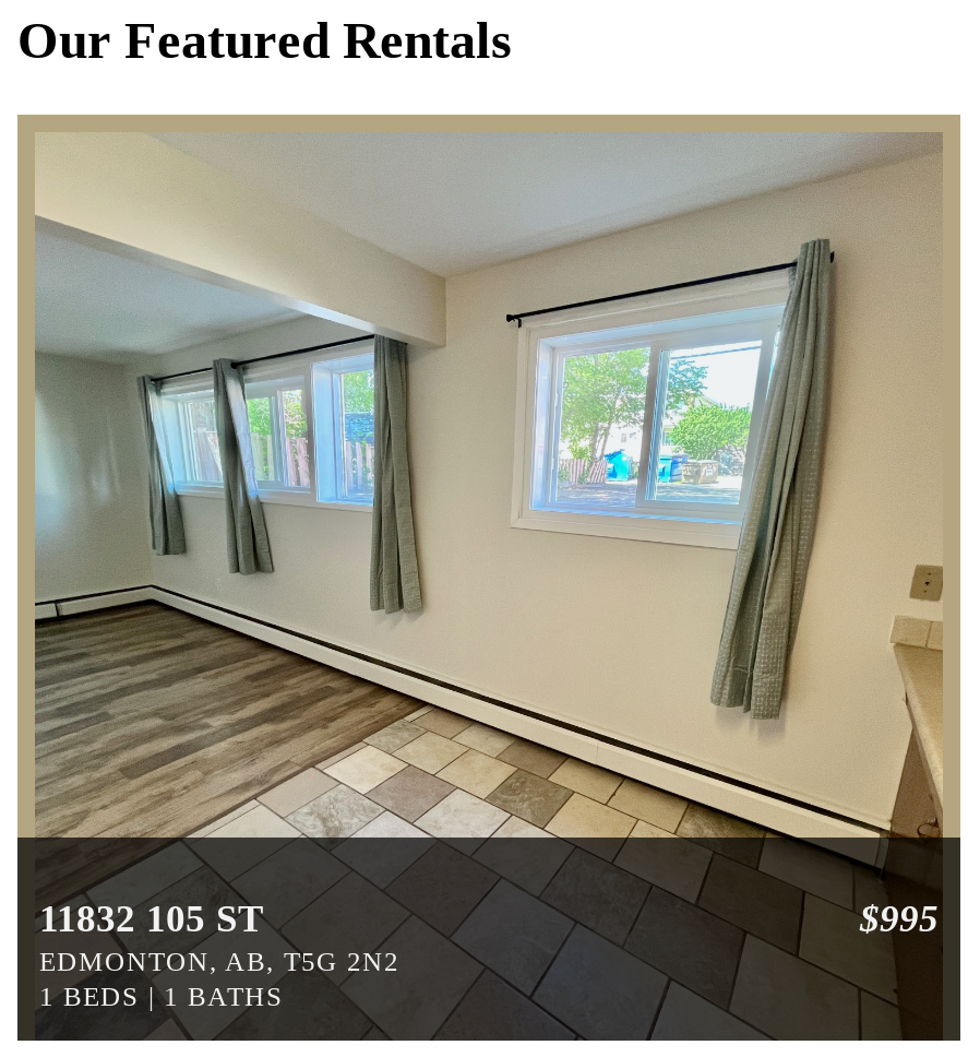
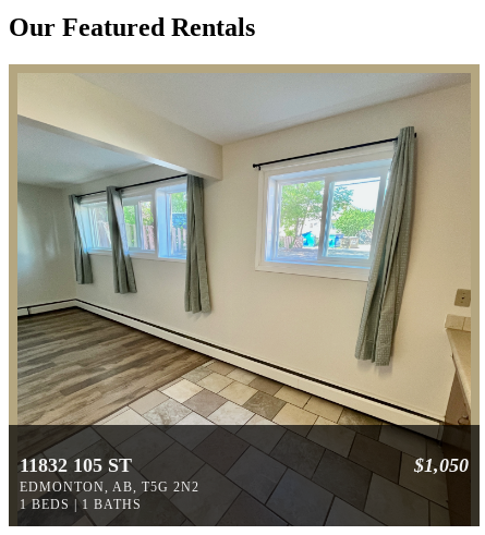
- $995
+ $1,050
